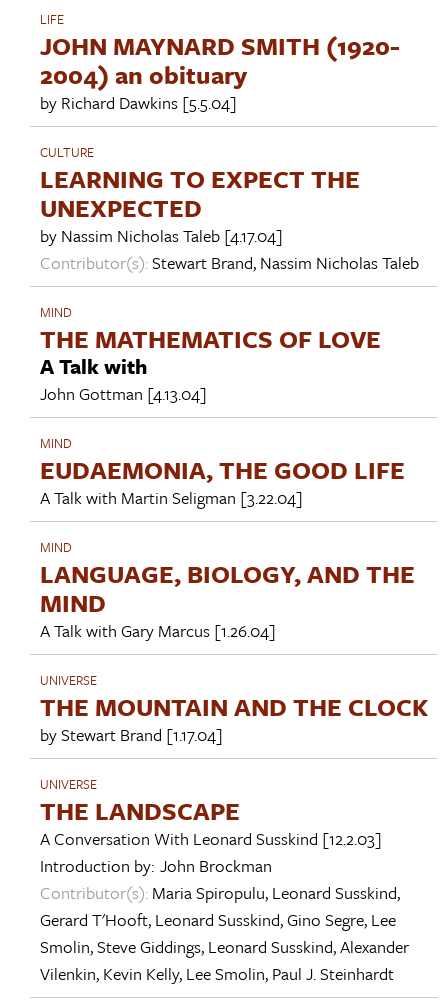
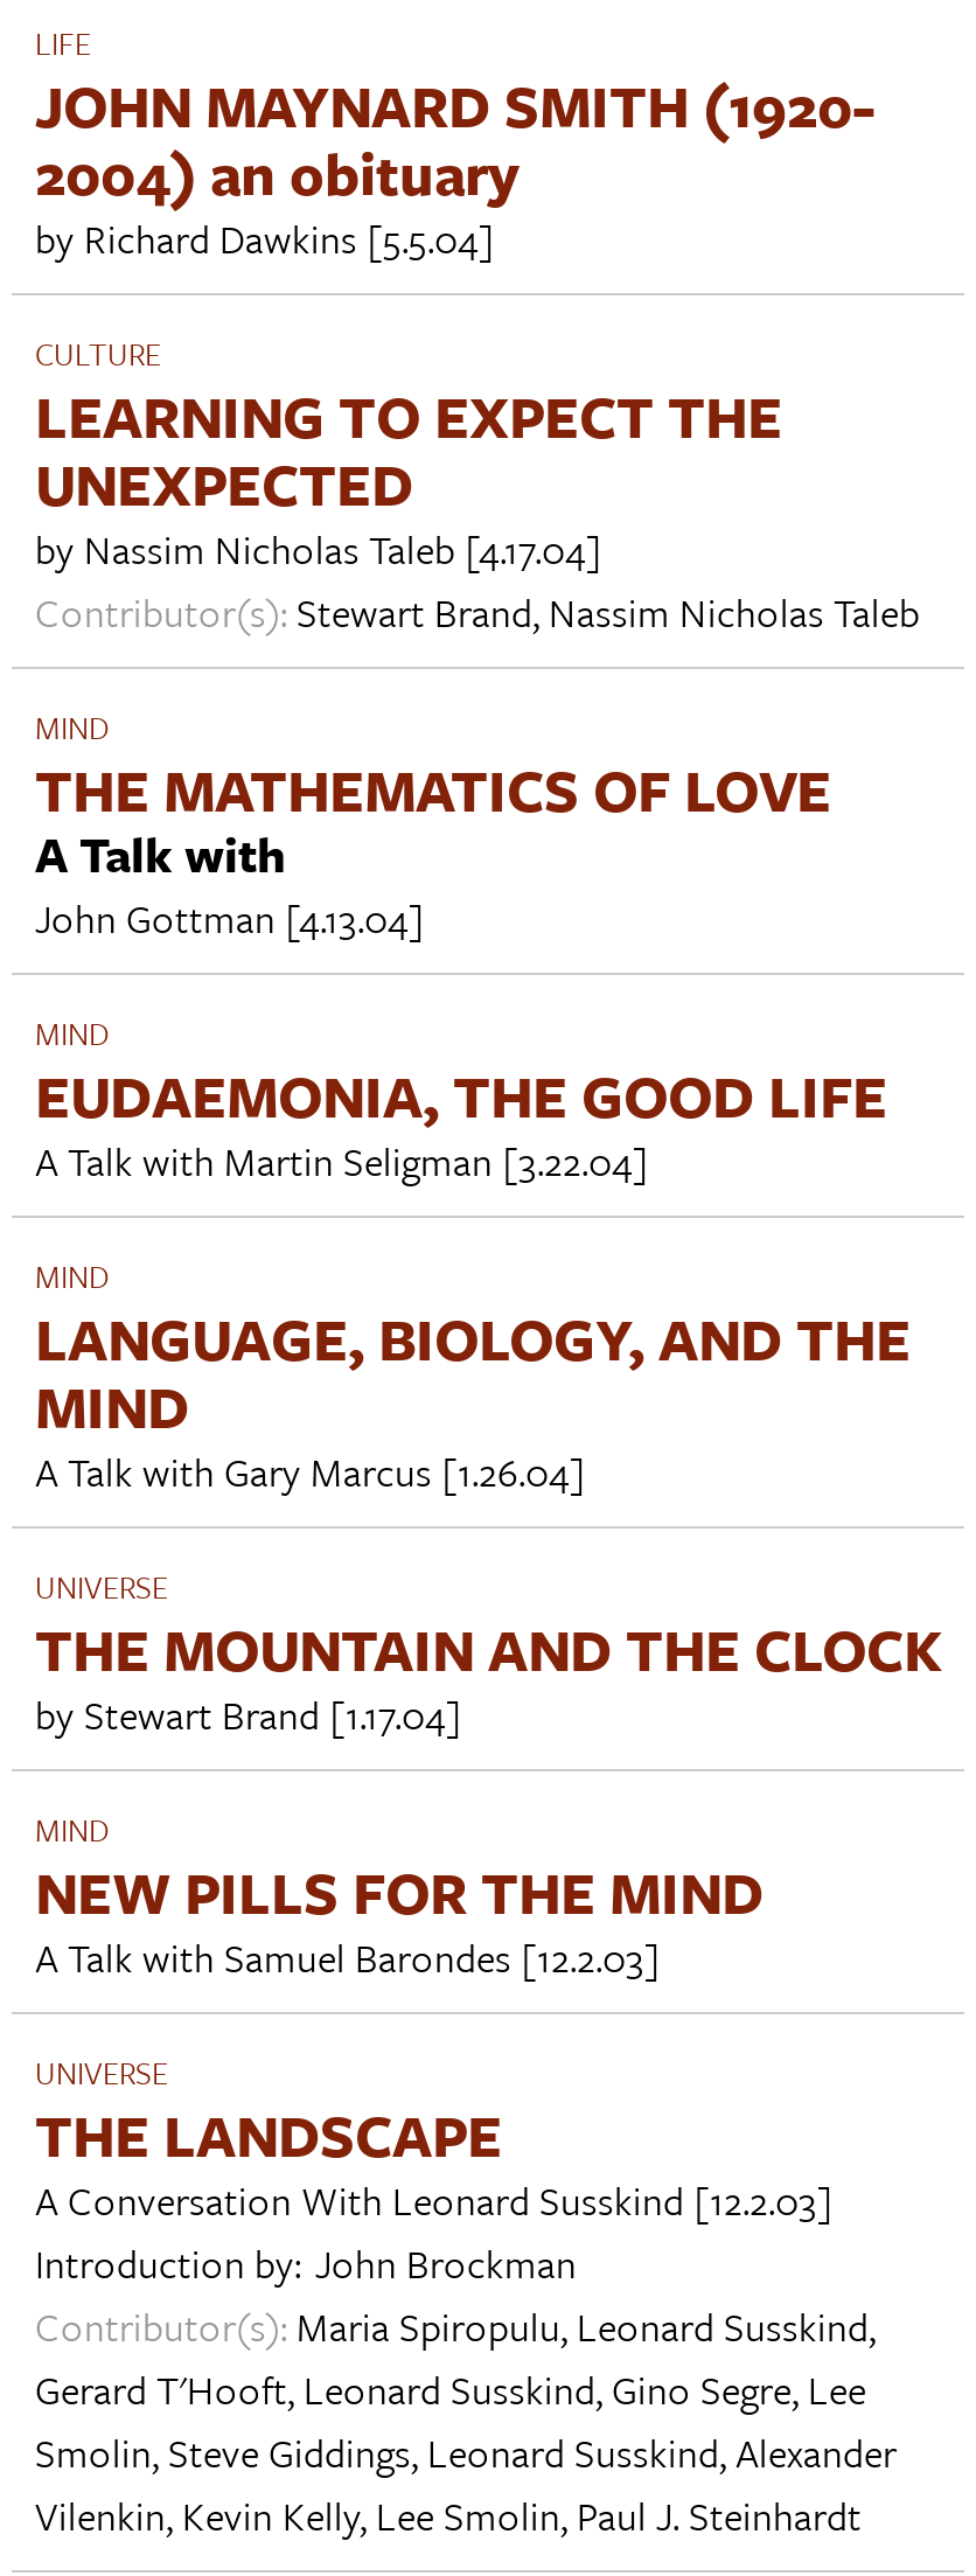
+ MIND
+ NEW PILLS FOR THE MIND
+ A Talk with Samuel Barondes [12.2.03]
